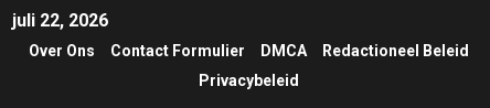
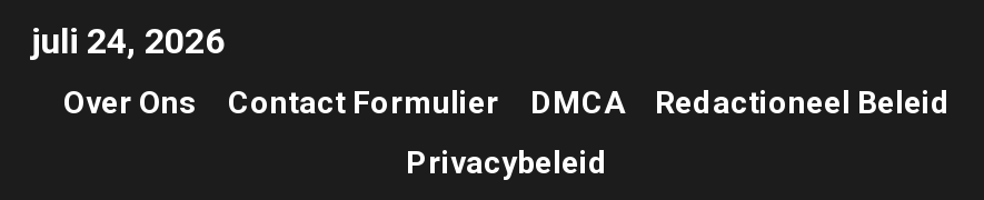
- juli 22, 2026
+ juli 24, 2026
